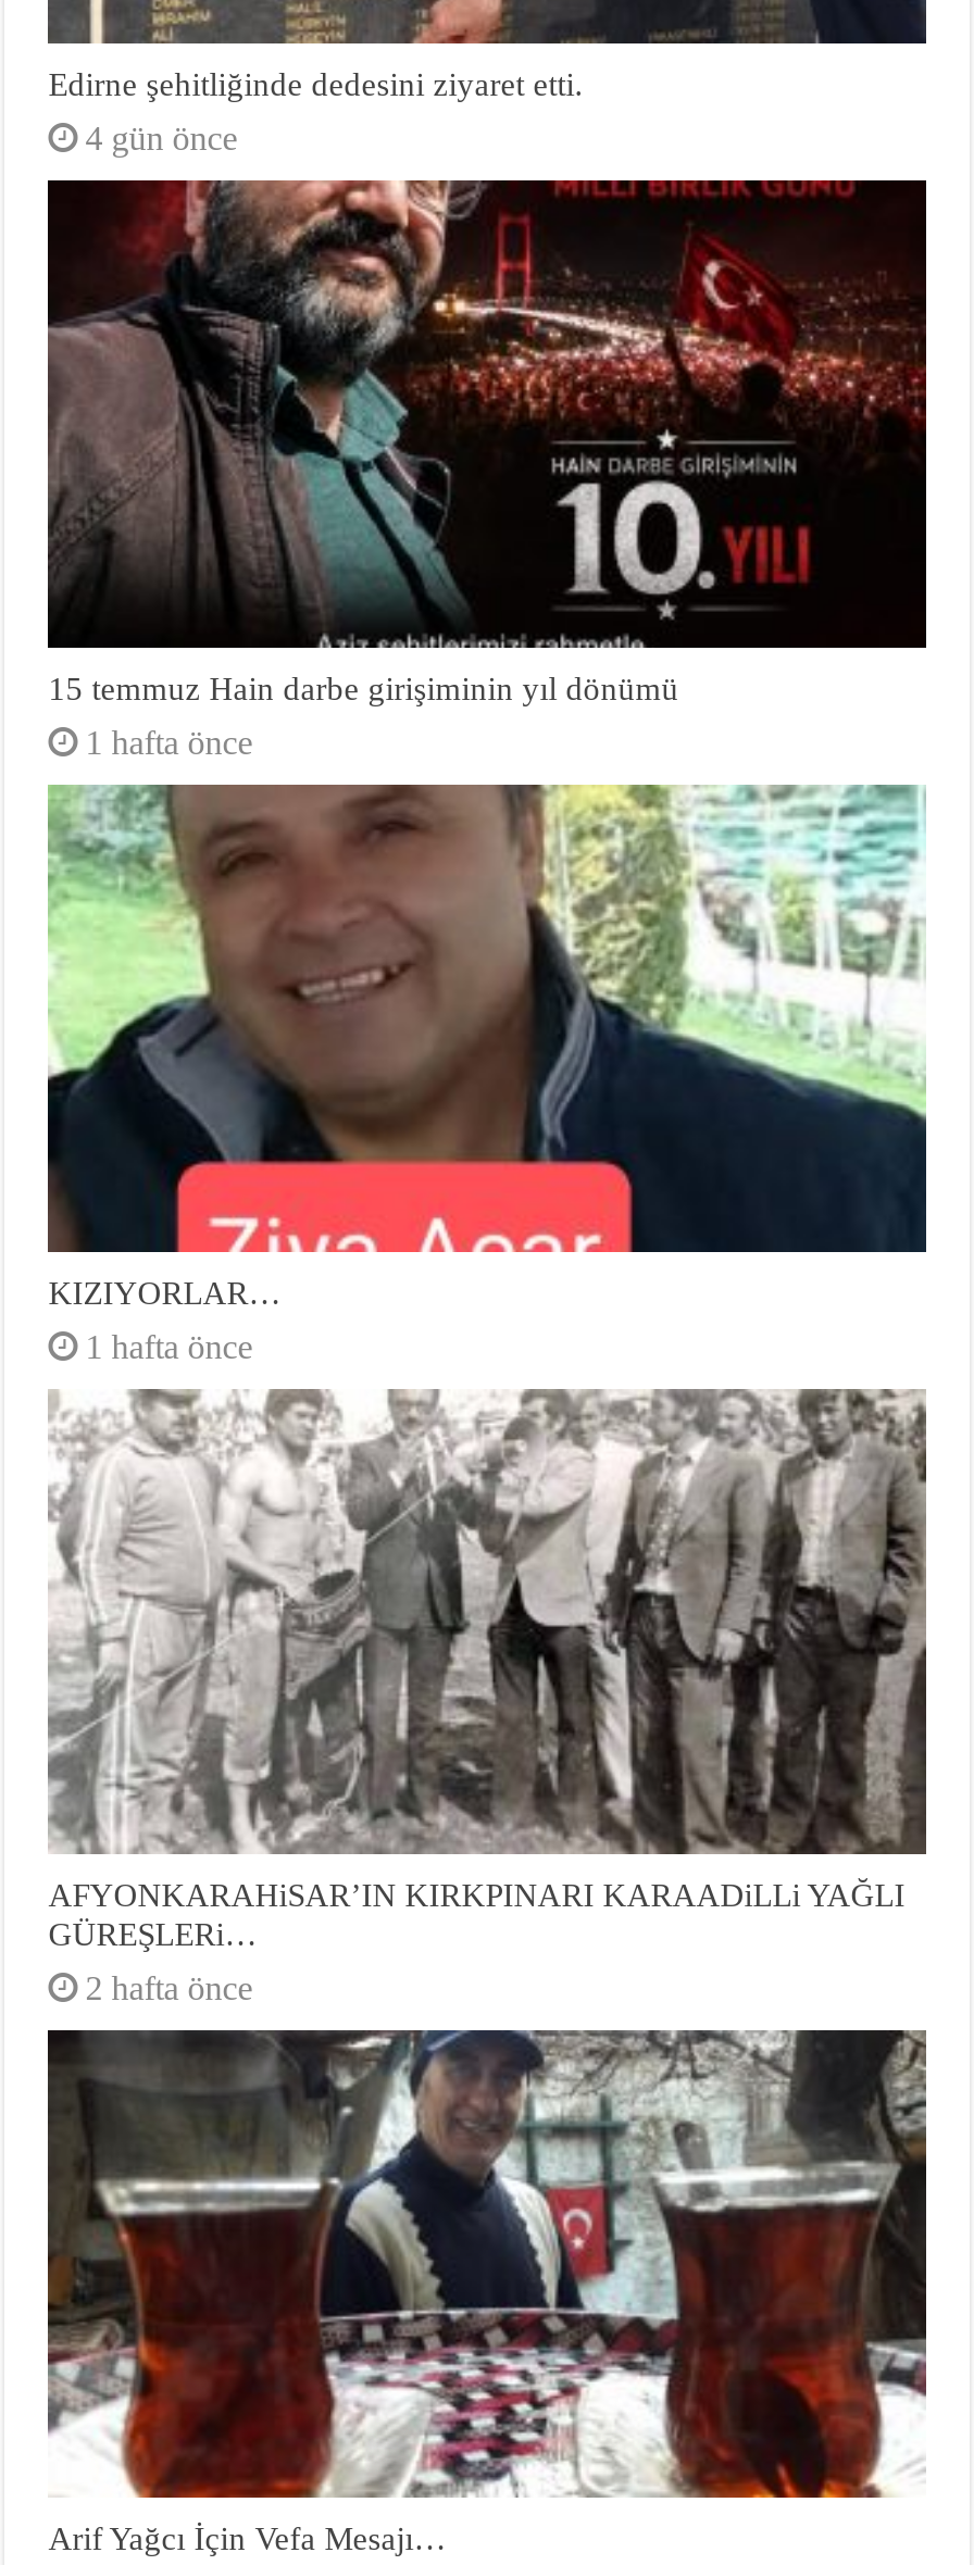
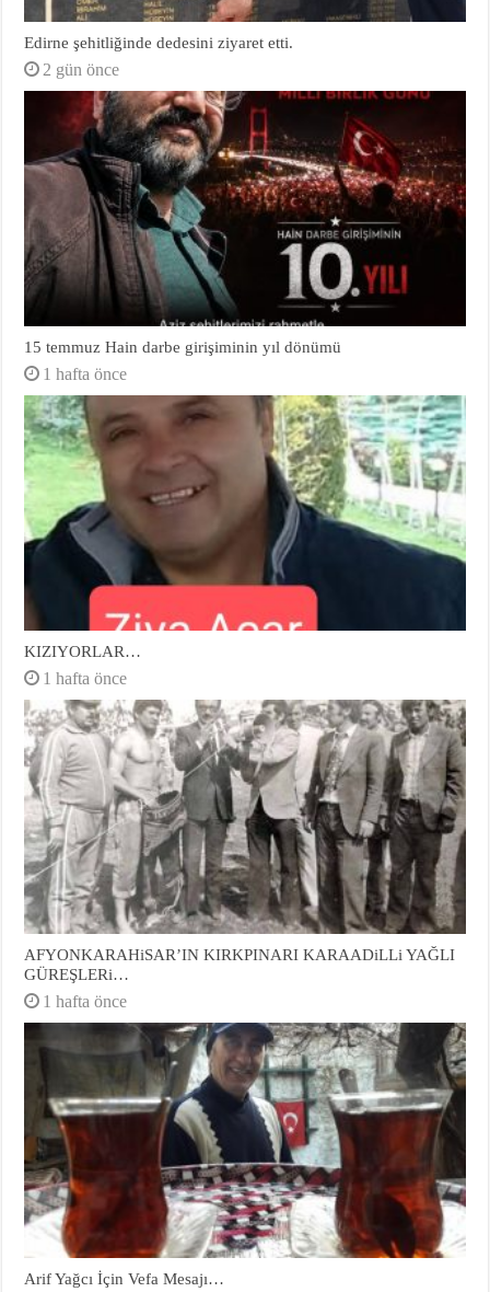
- 4 gün önce
+ 2 gün önce

- 2 hafta önce
+ 1 hafta önce
